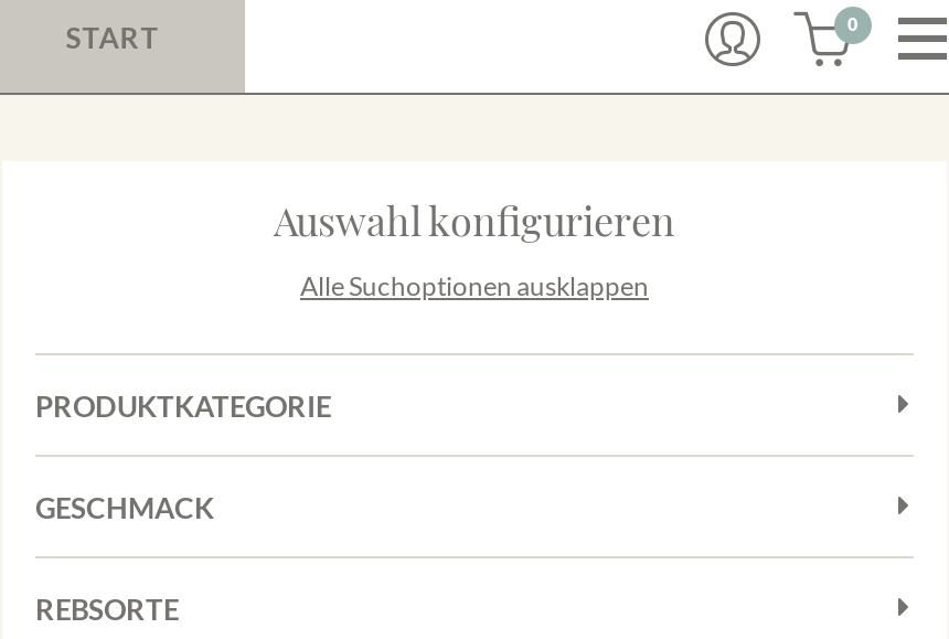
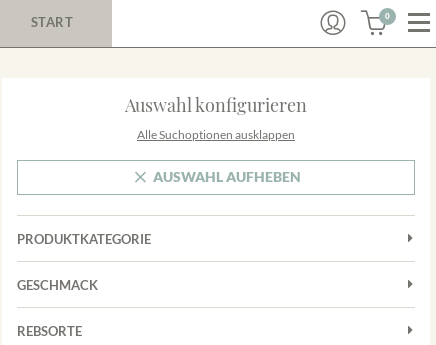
+ AUSWAHL AUFHEBEN
